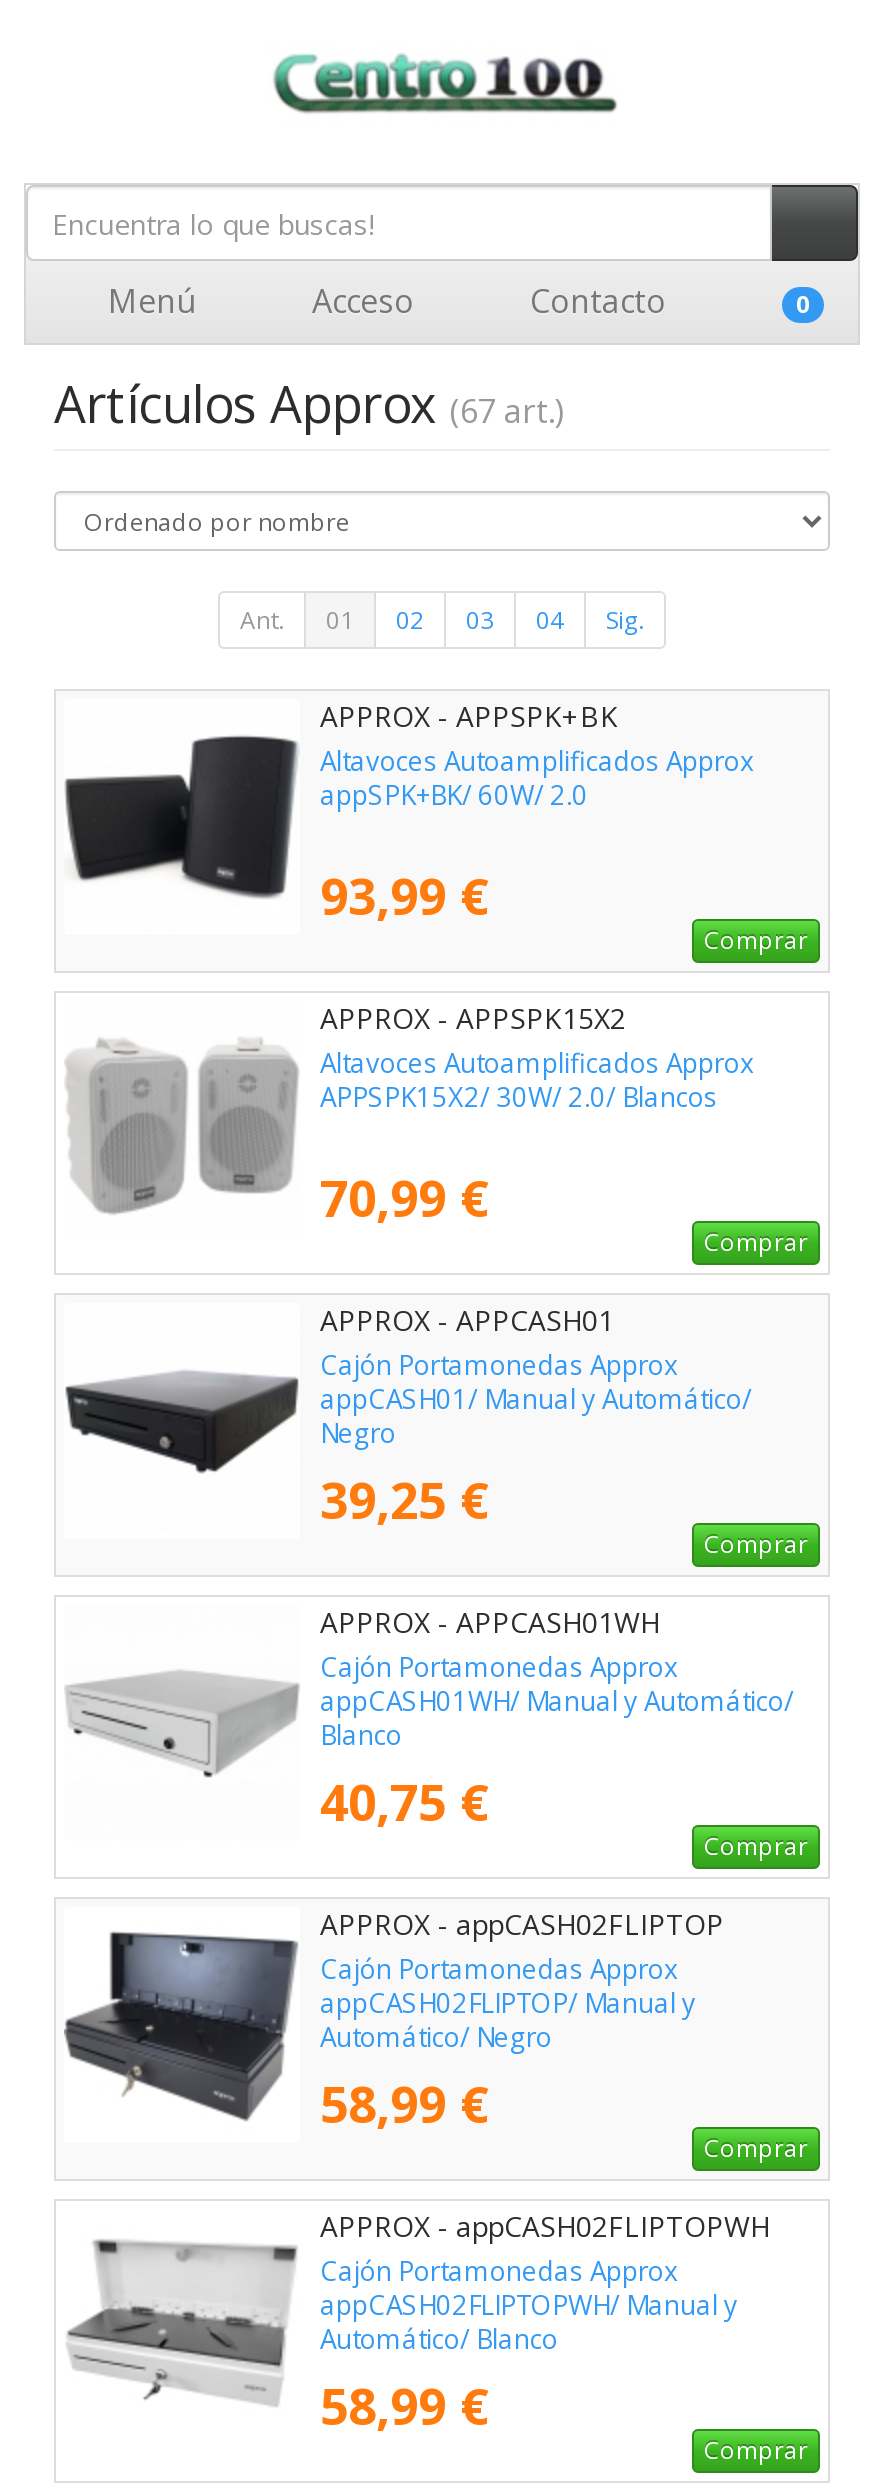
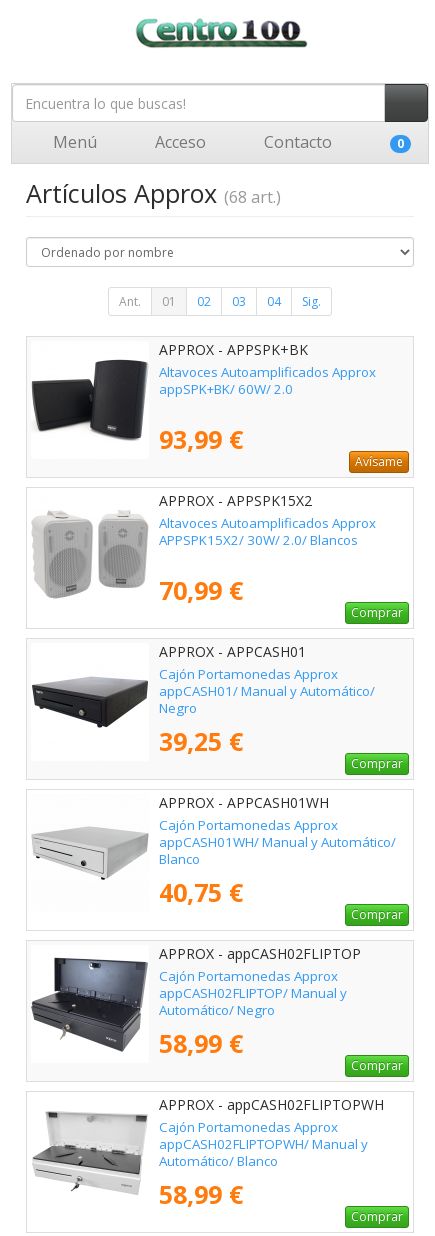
- Artículos Approx (67 art.)
+ Artículos Approx (68 art.)

- Comprar
+ Avísame
